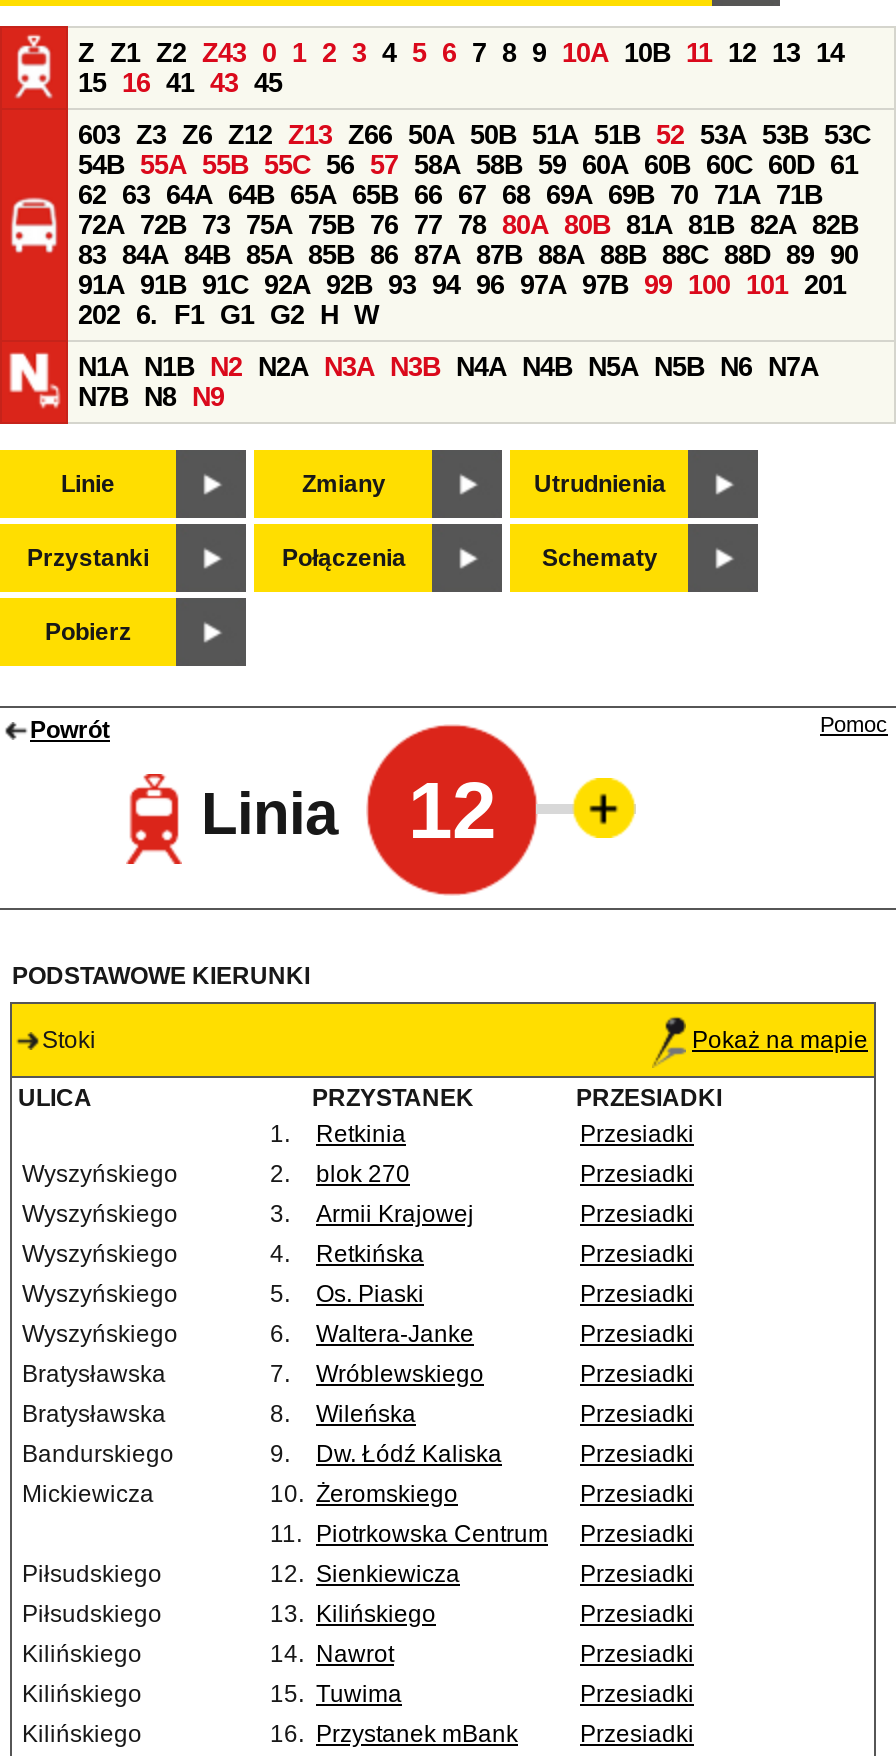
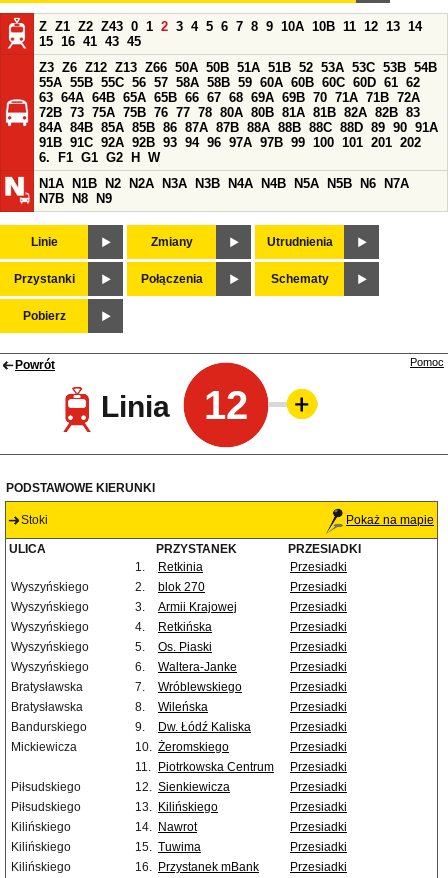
- 603 Z3 Z6 Z12 Z13 Z66 50A 50B 51A 51B 52 53A 53B 53C
- 54B 55A 55B 55C 56 57 58A 58B 59 60A 60B 60C 60D 61
- 62 63 64A 64B 65A 65B 66 67 68 69A 69B 70 71A 71B
- 72A 72B 73 75A 75B 76 77 78 80A 80B 81A 81B 82A 82B
- 83 84A 84B 85A 85B 86 87A 87B 88A 88B 88C 88D 89 90
- 91A 91B 91C 92A 92B 93 94 96 97A 97B 99 100 101 201
- 202 6. F1 G1 G2 H W
+ Z3 Z6 Z12 Z13 Z66 50A 50B 51A 51B 52 53A 53C 53B 54B
+ 55A 55B 55C 56 57 58A 58B 59 60A 60B 60C 60D 61 62
+ 63 64A 64B 65A 65B 66 67 68 69A 69B 70 71A 71B 72A
+ 72B 73 75A 75B 76 77 78 80A 80B 81A 81B 82A 82B 83
+ 84A 84B 85A 85B 86 87A 87B 88A 88B 88C 88D 89 90 91A
+ 91B 91C 92A 92B 93 94 96 97A 97B 99 100 101 201 202
+ 6. F1 G1 G2 H W
